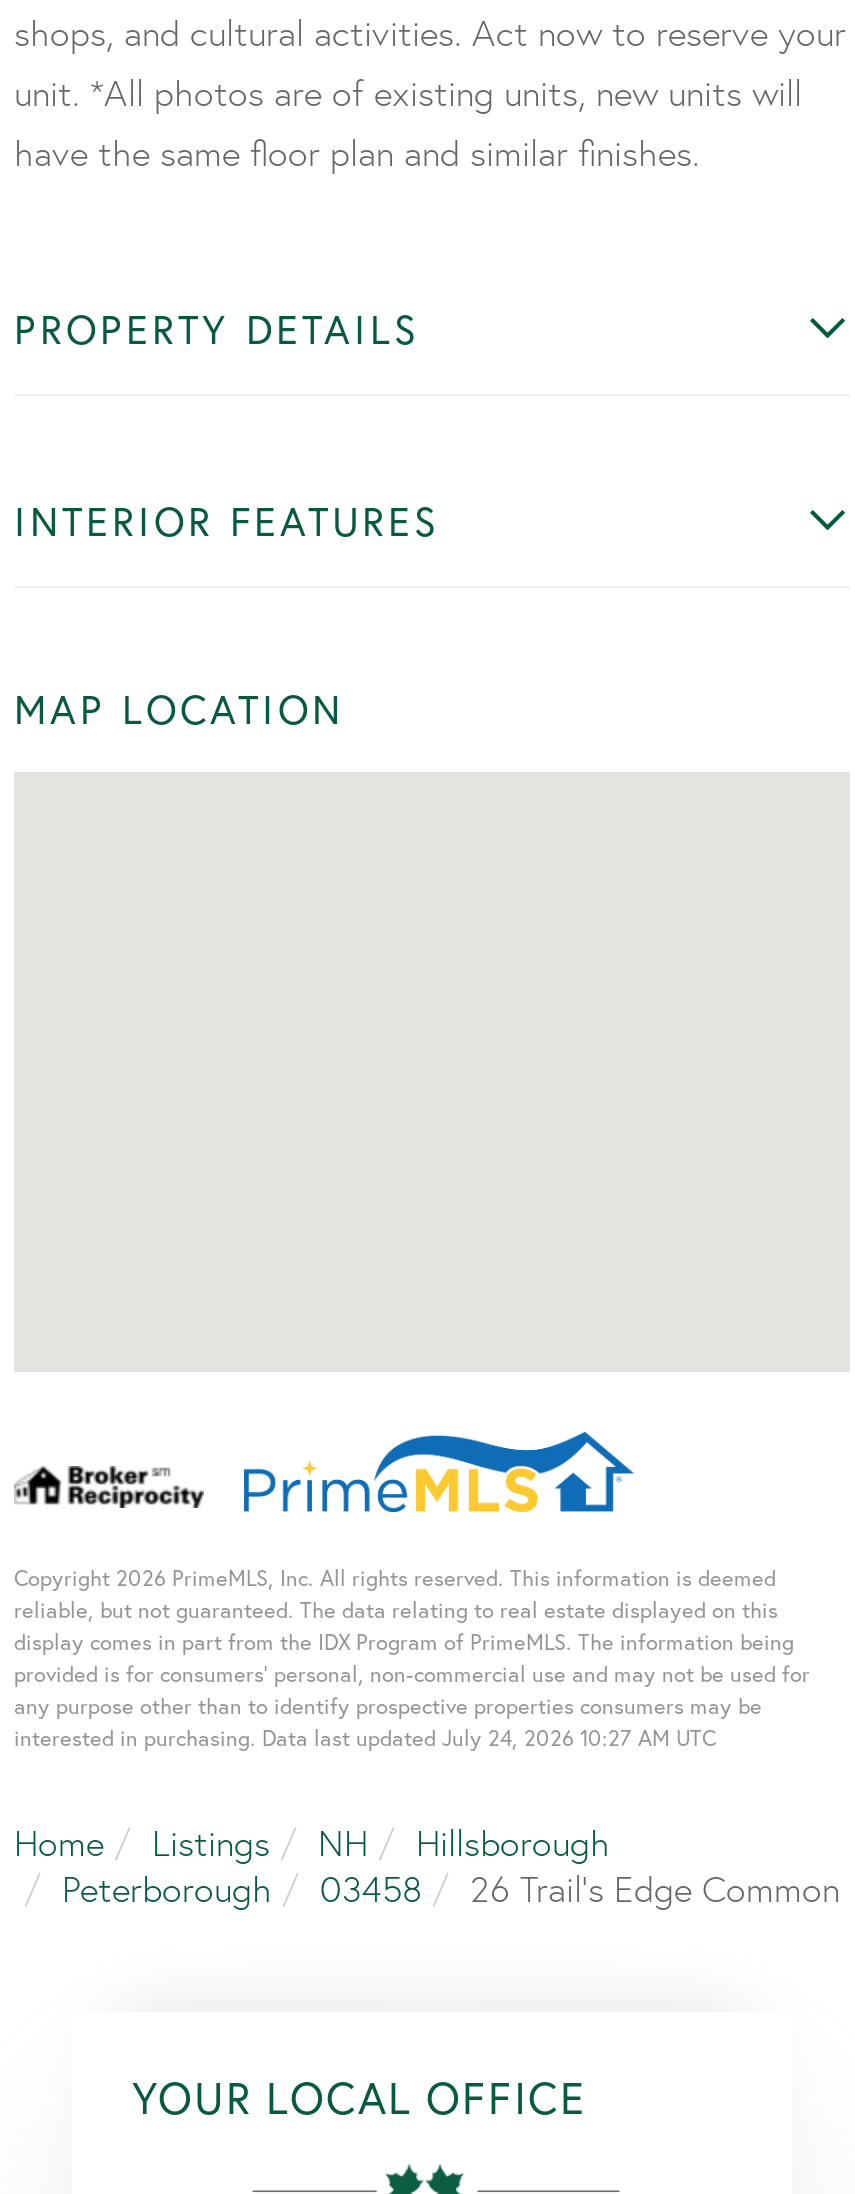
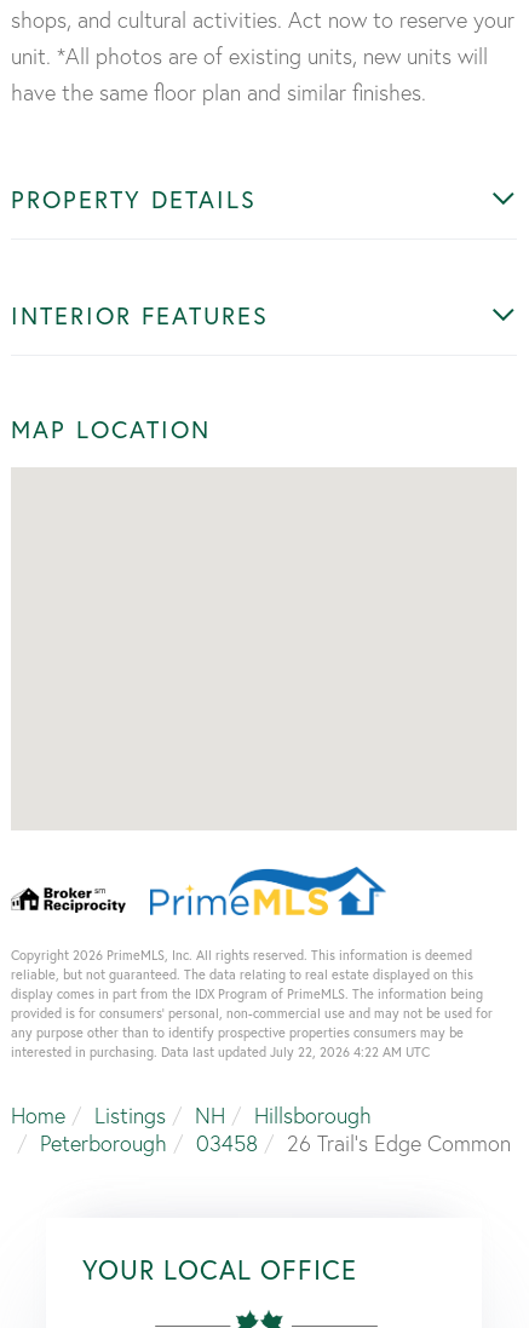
- interested in purchasing. Data last updated July 24, 2026 10:27 AM UTC
+ interested in purchasing. Data last updated July 22, 2026 4:22 AM UTC
